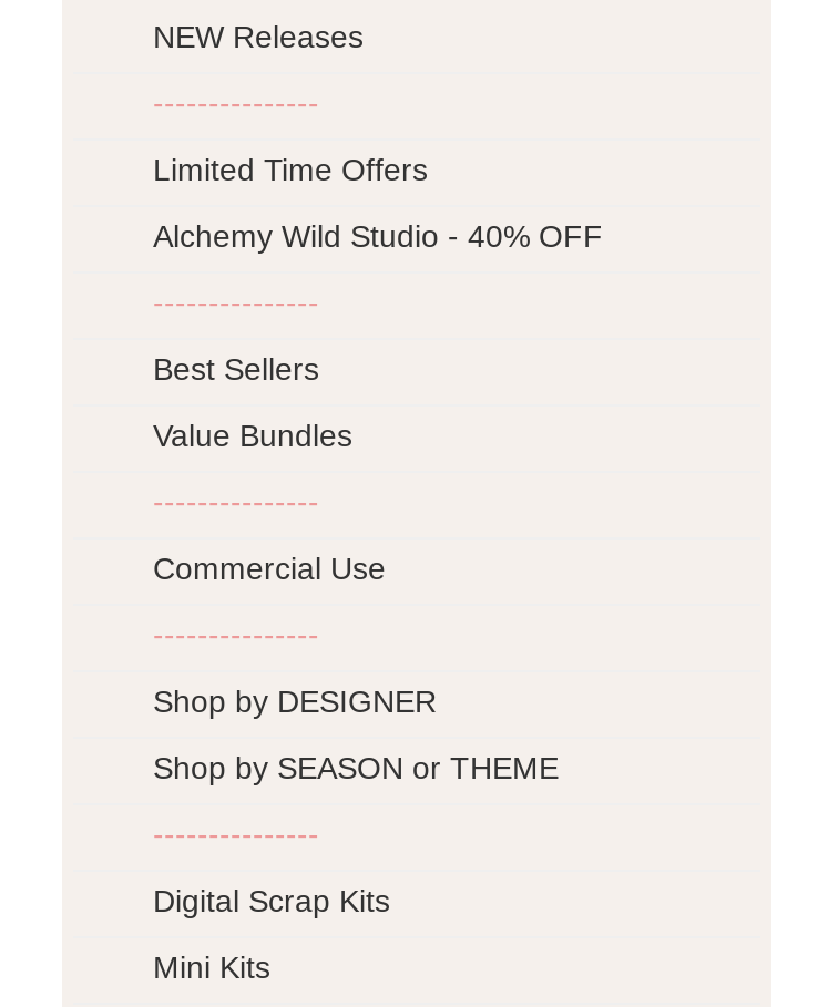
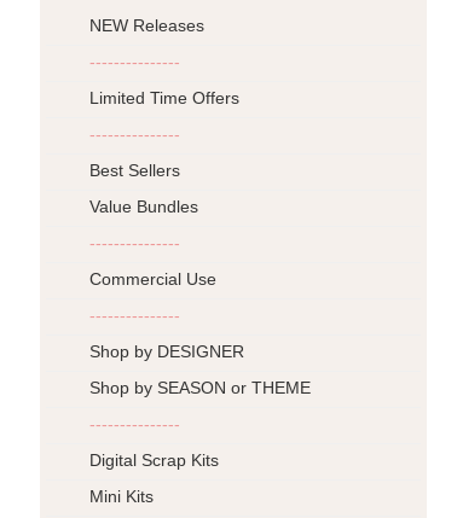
- Alchemy Wild Studio - 40% OFF
